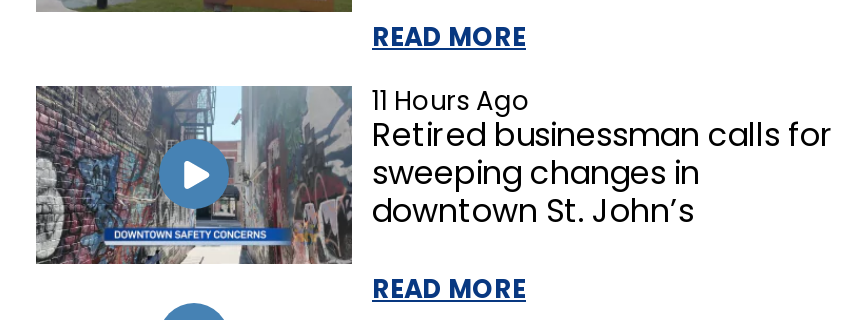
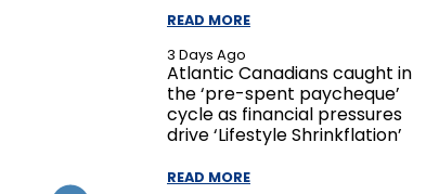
- [image]

- 11 Hours Ago
- Retired businessman calls for
- sweeping changes in
- downtown St. John’s
+ 3 Days Ago
+ Atlantic Canadians caught in
+ the ‘pre-spent paycheque’
+ cycle as financial pressures
+ drive ‘Lifestyle Shrinkflation’
